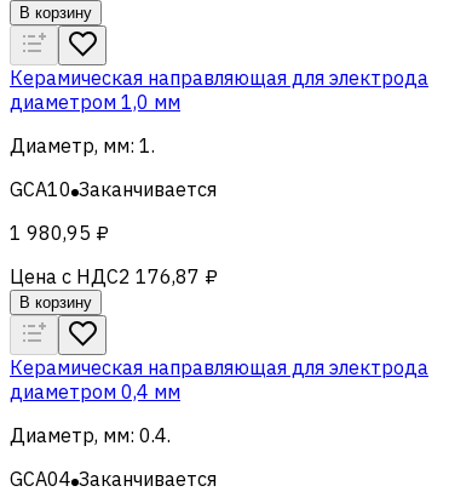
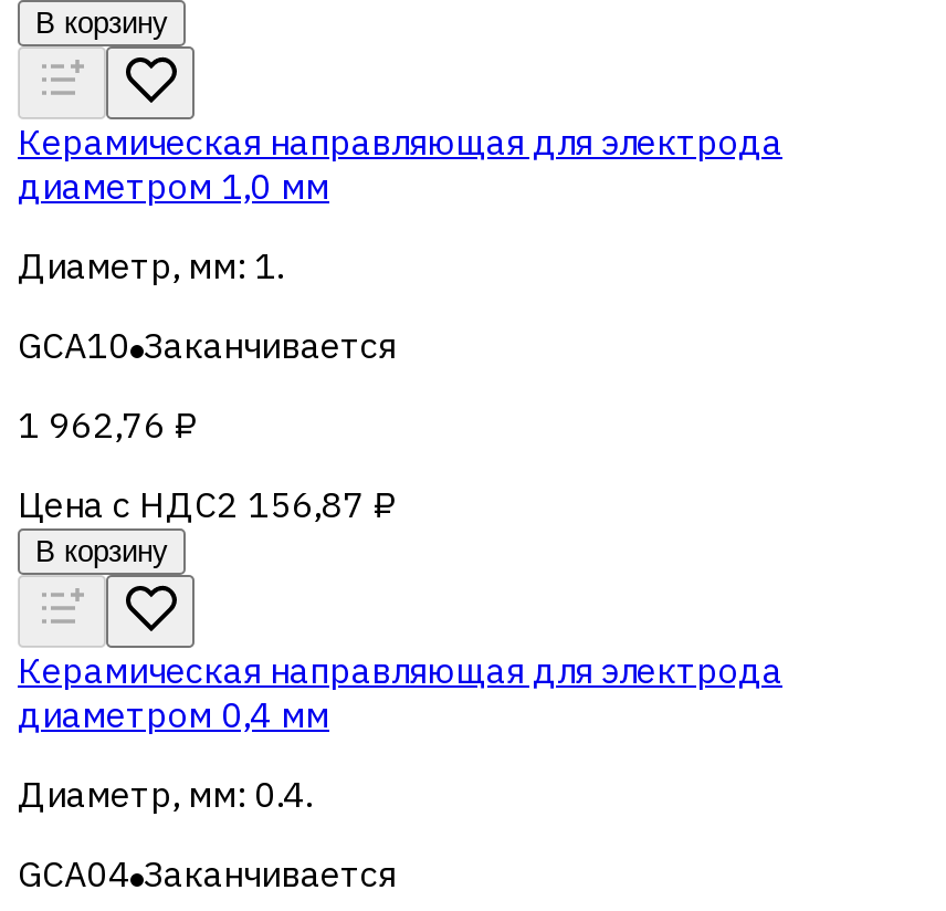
- 1 980,95 ₽
+ 1 962,76 ₽

- Цена с НДС2 176,87 ₽
+ Цена с НДС2 156,87 ₽
